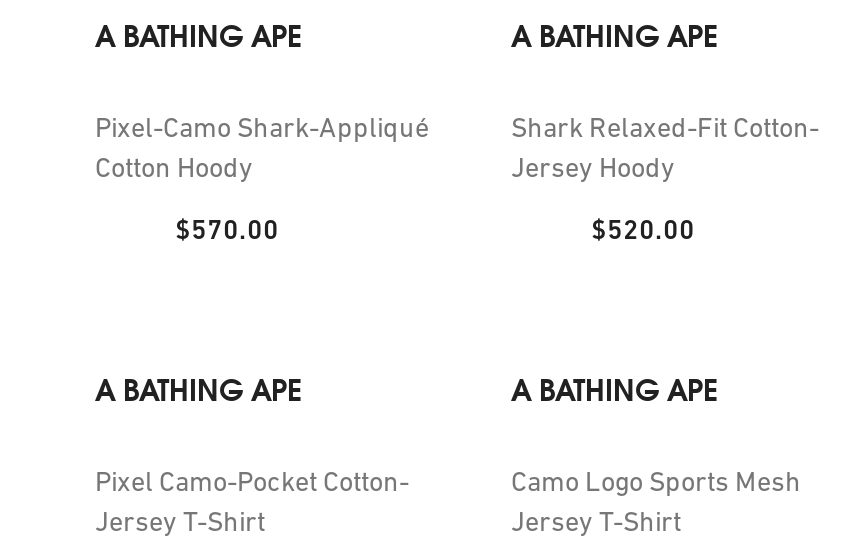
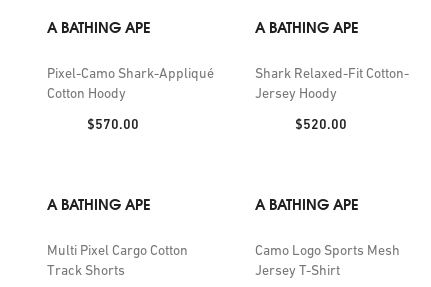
- Pixel Camo-Pocket Cotton-
- Jersey T-Shirt
+ Multi Pixel Cargo Cotton
+ Track Shorts
